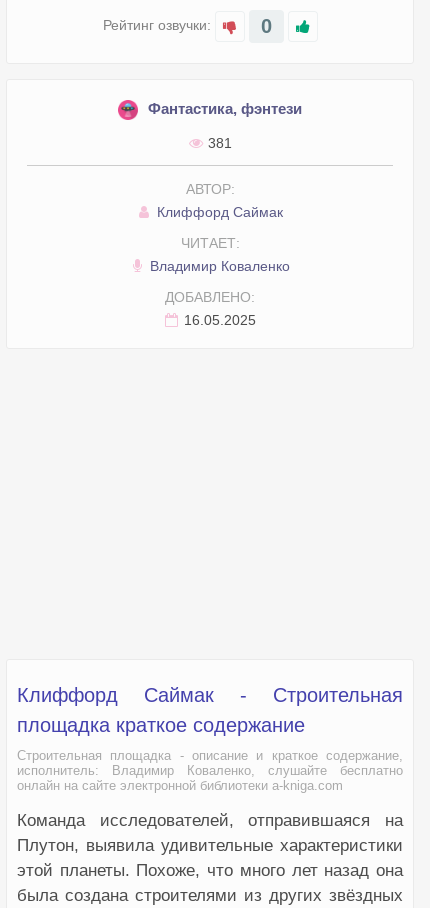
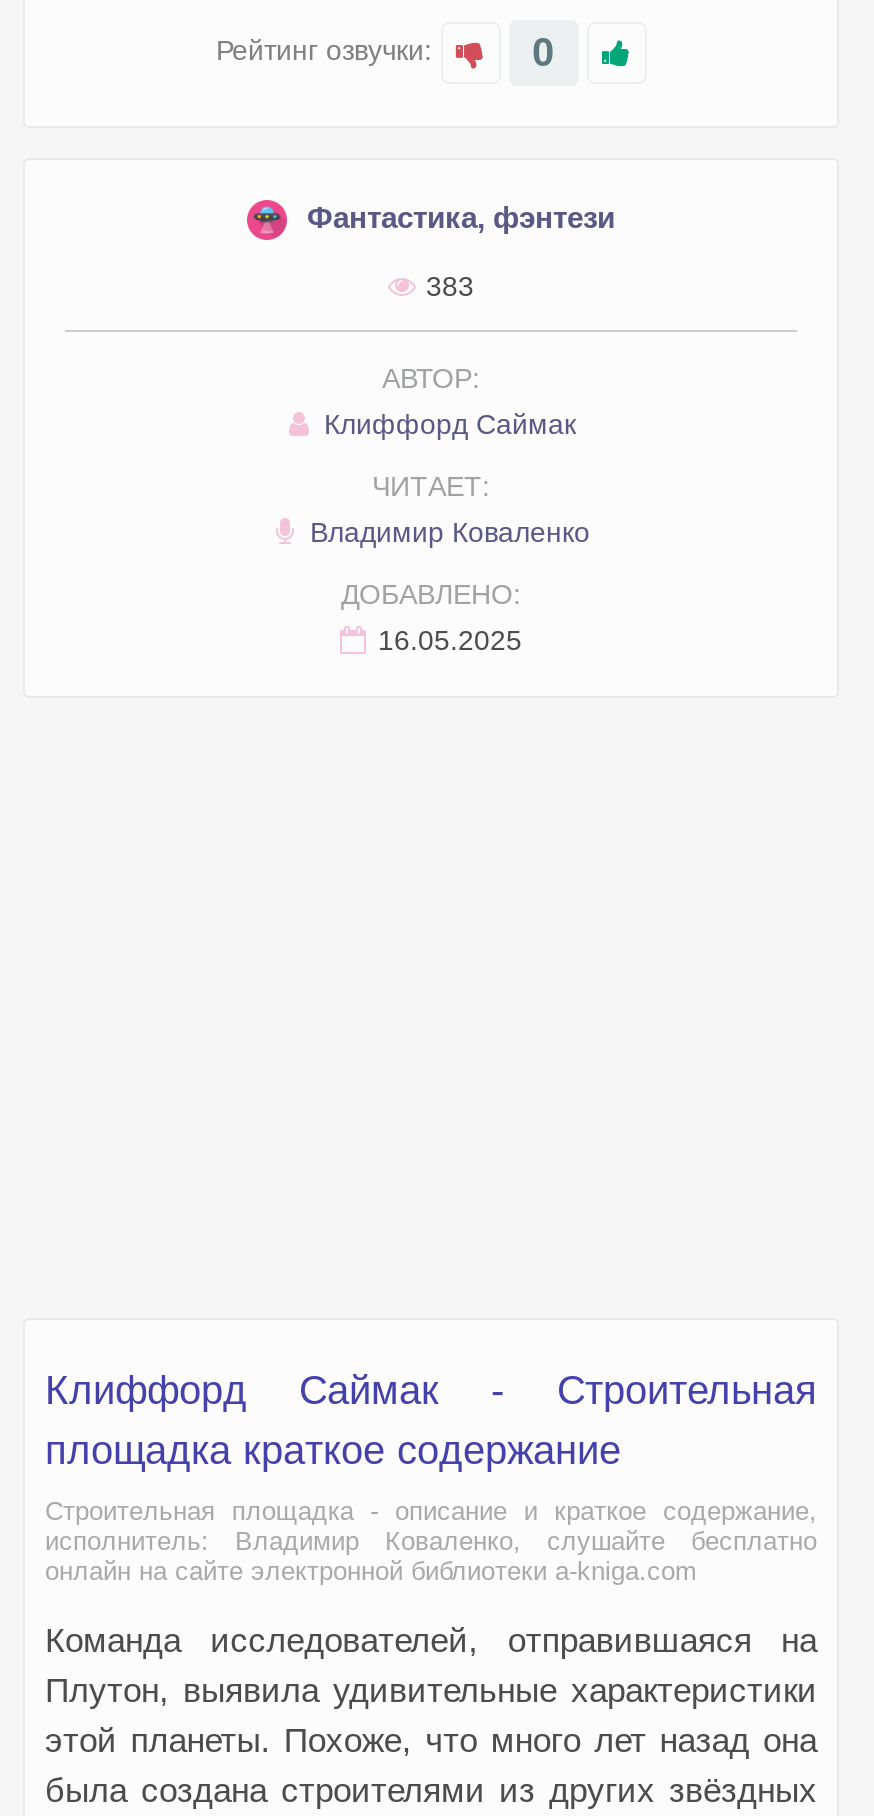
- 381
+ 383
